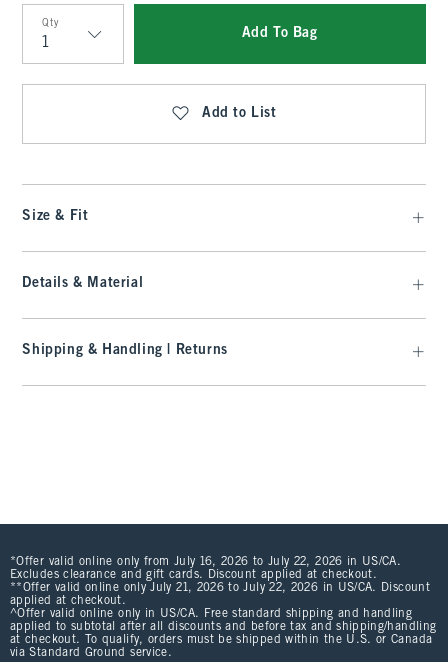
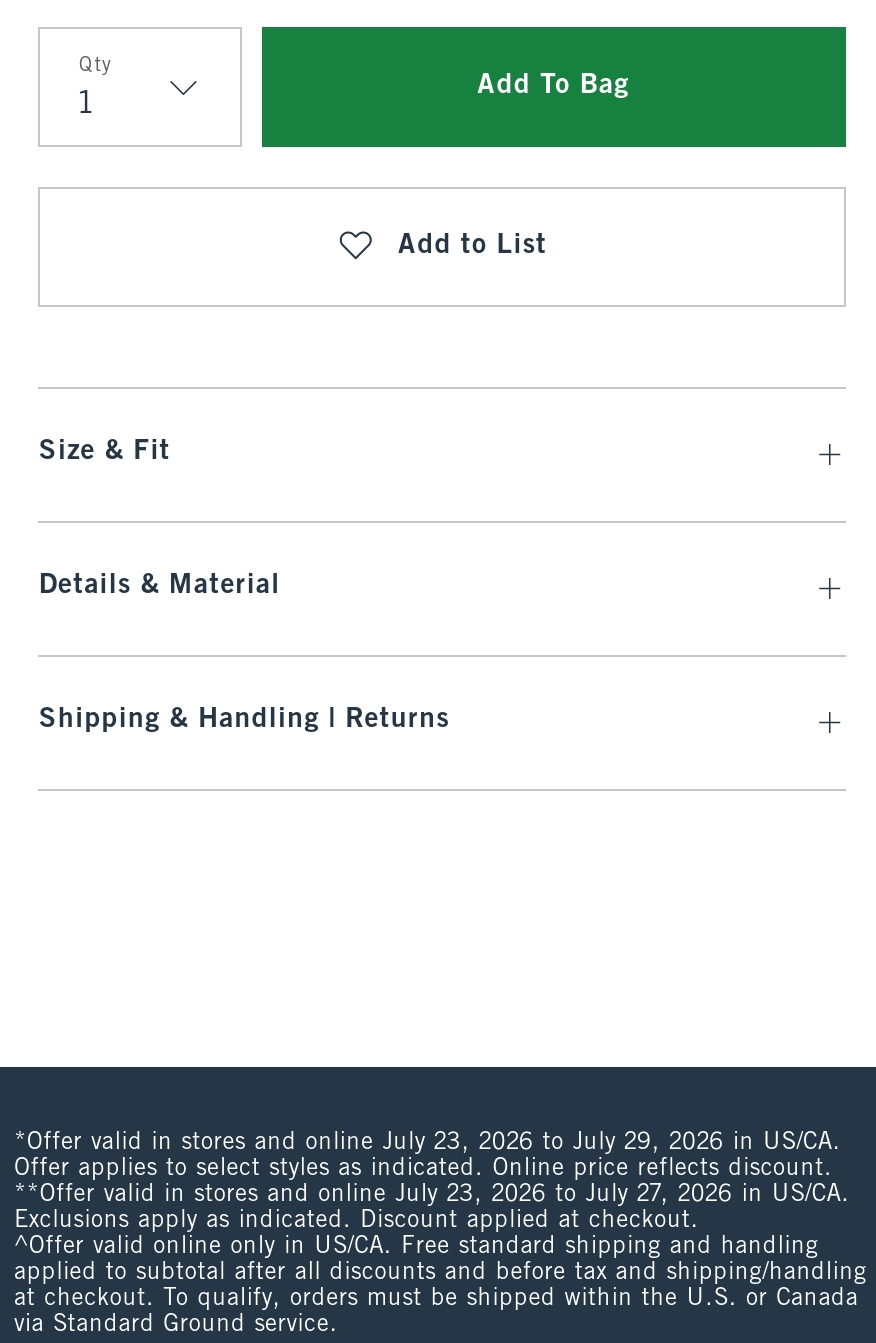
- *Offer valid online only from July 16, 2026 to July 22, 2026 in US/CA.
- Excludes clearance and gift cards. Discount applied at checkout.
- **Offer valid online only July 21, 2026 to July 22, 2026 in US/CA. Discount
- applied at checkout.
+ *Offer valid in stores and online July 23, 2026 to July 29, 2026 in US/CA.
+ Offer applies to select styles as indicated. Online price reflects discount.
+ **Offer valid in stores and online July 23, 2026 to July 27, 2026 in US/CA.
+ Exclusions apply as indicated. Discount applied at checkout.
